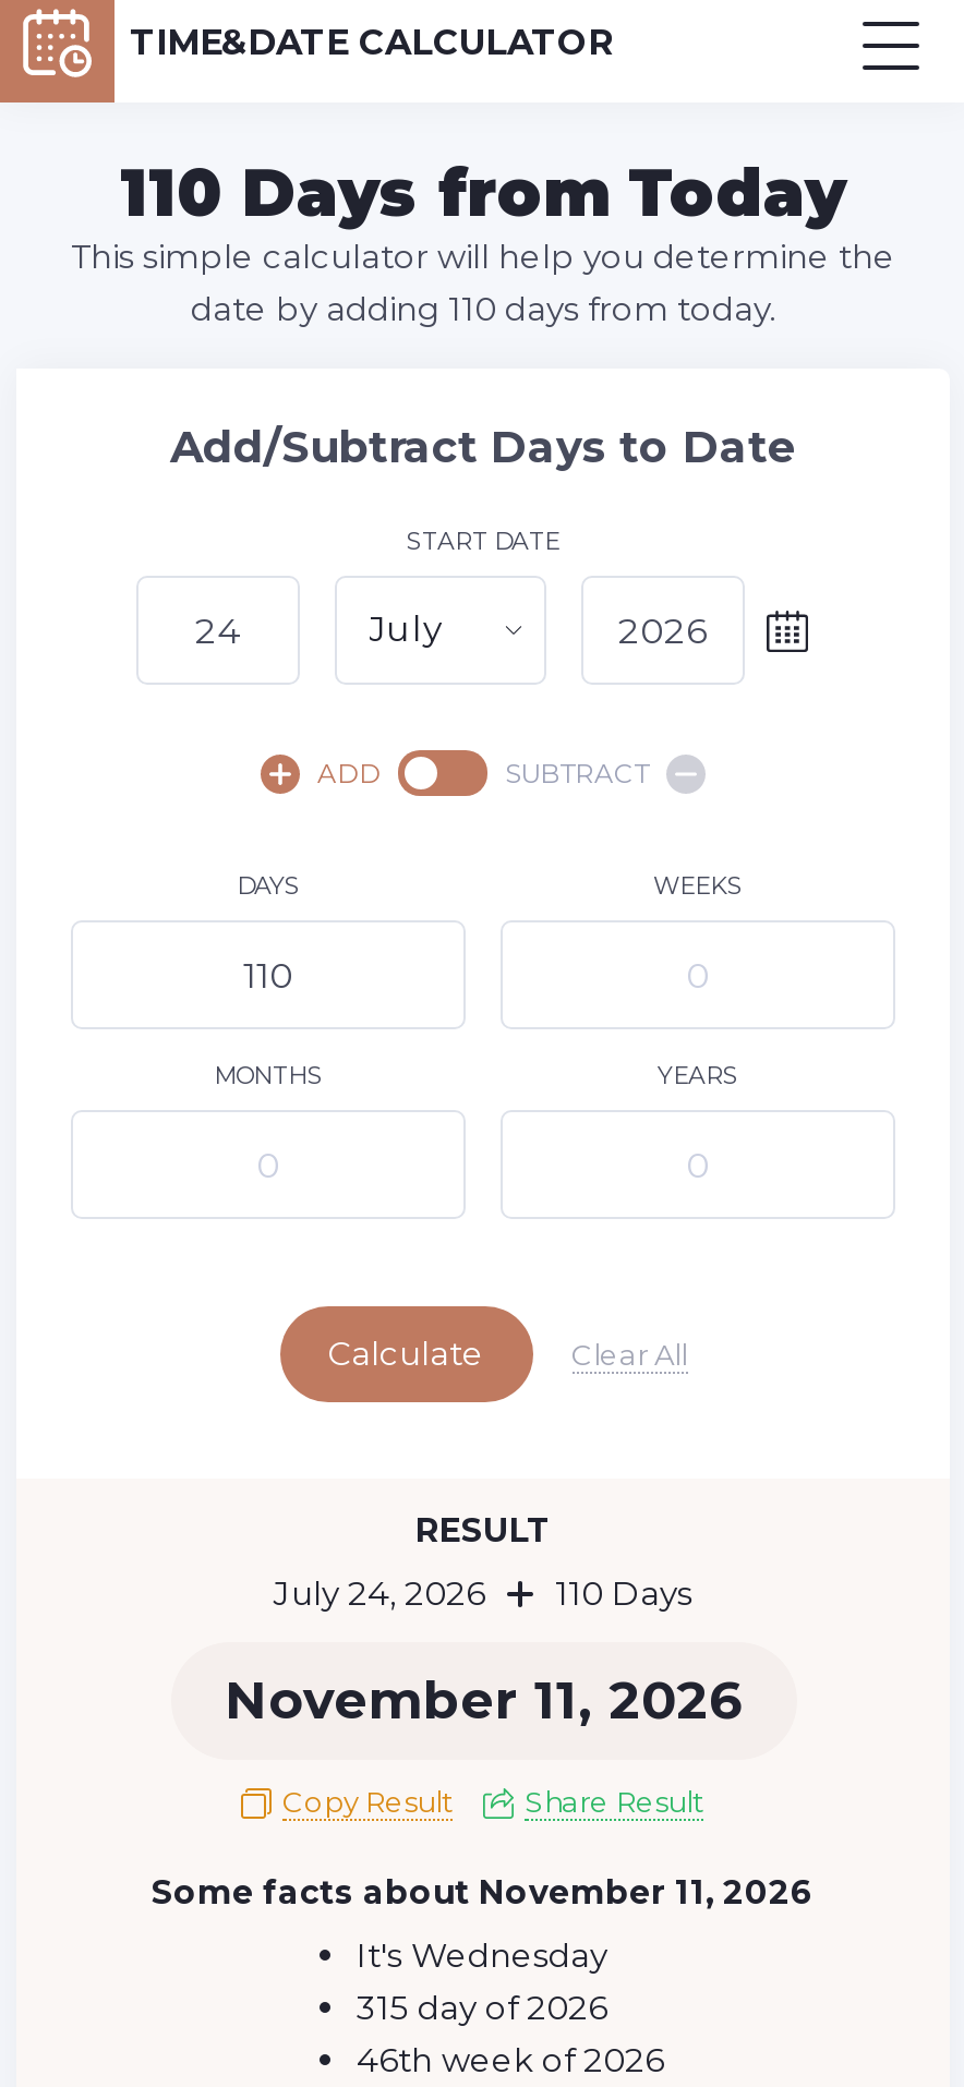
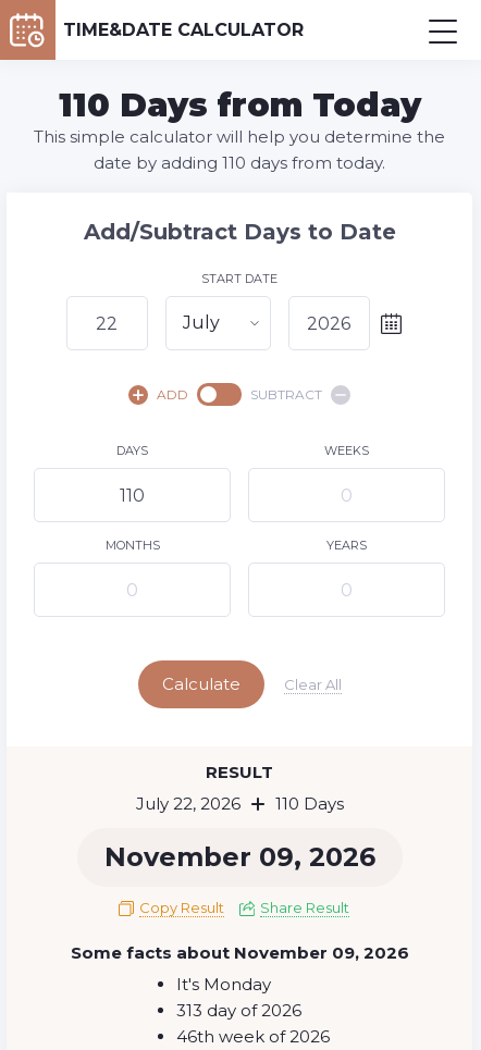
- July 24, 2026 110 Days
+ July 22, 2026 110 Days

- November 11, 2026
+ November 09, 2026

- Some facts about November 11, 2026
+ Some facts about November 09, 2026

- It's Wednesday
+ It's Monday

- 315 day of 2026
+ 313 day of 2026
